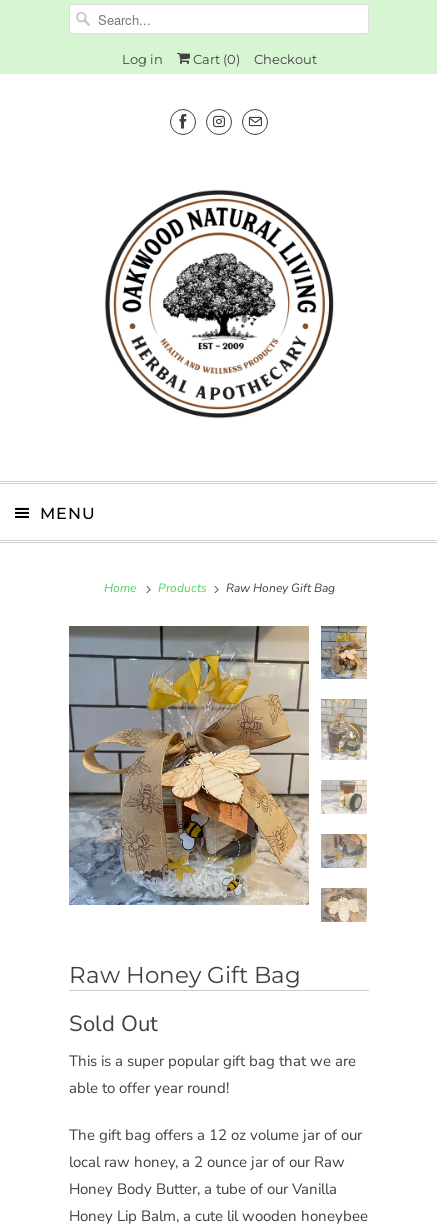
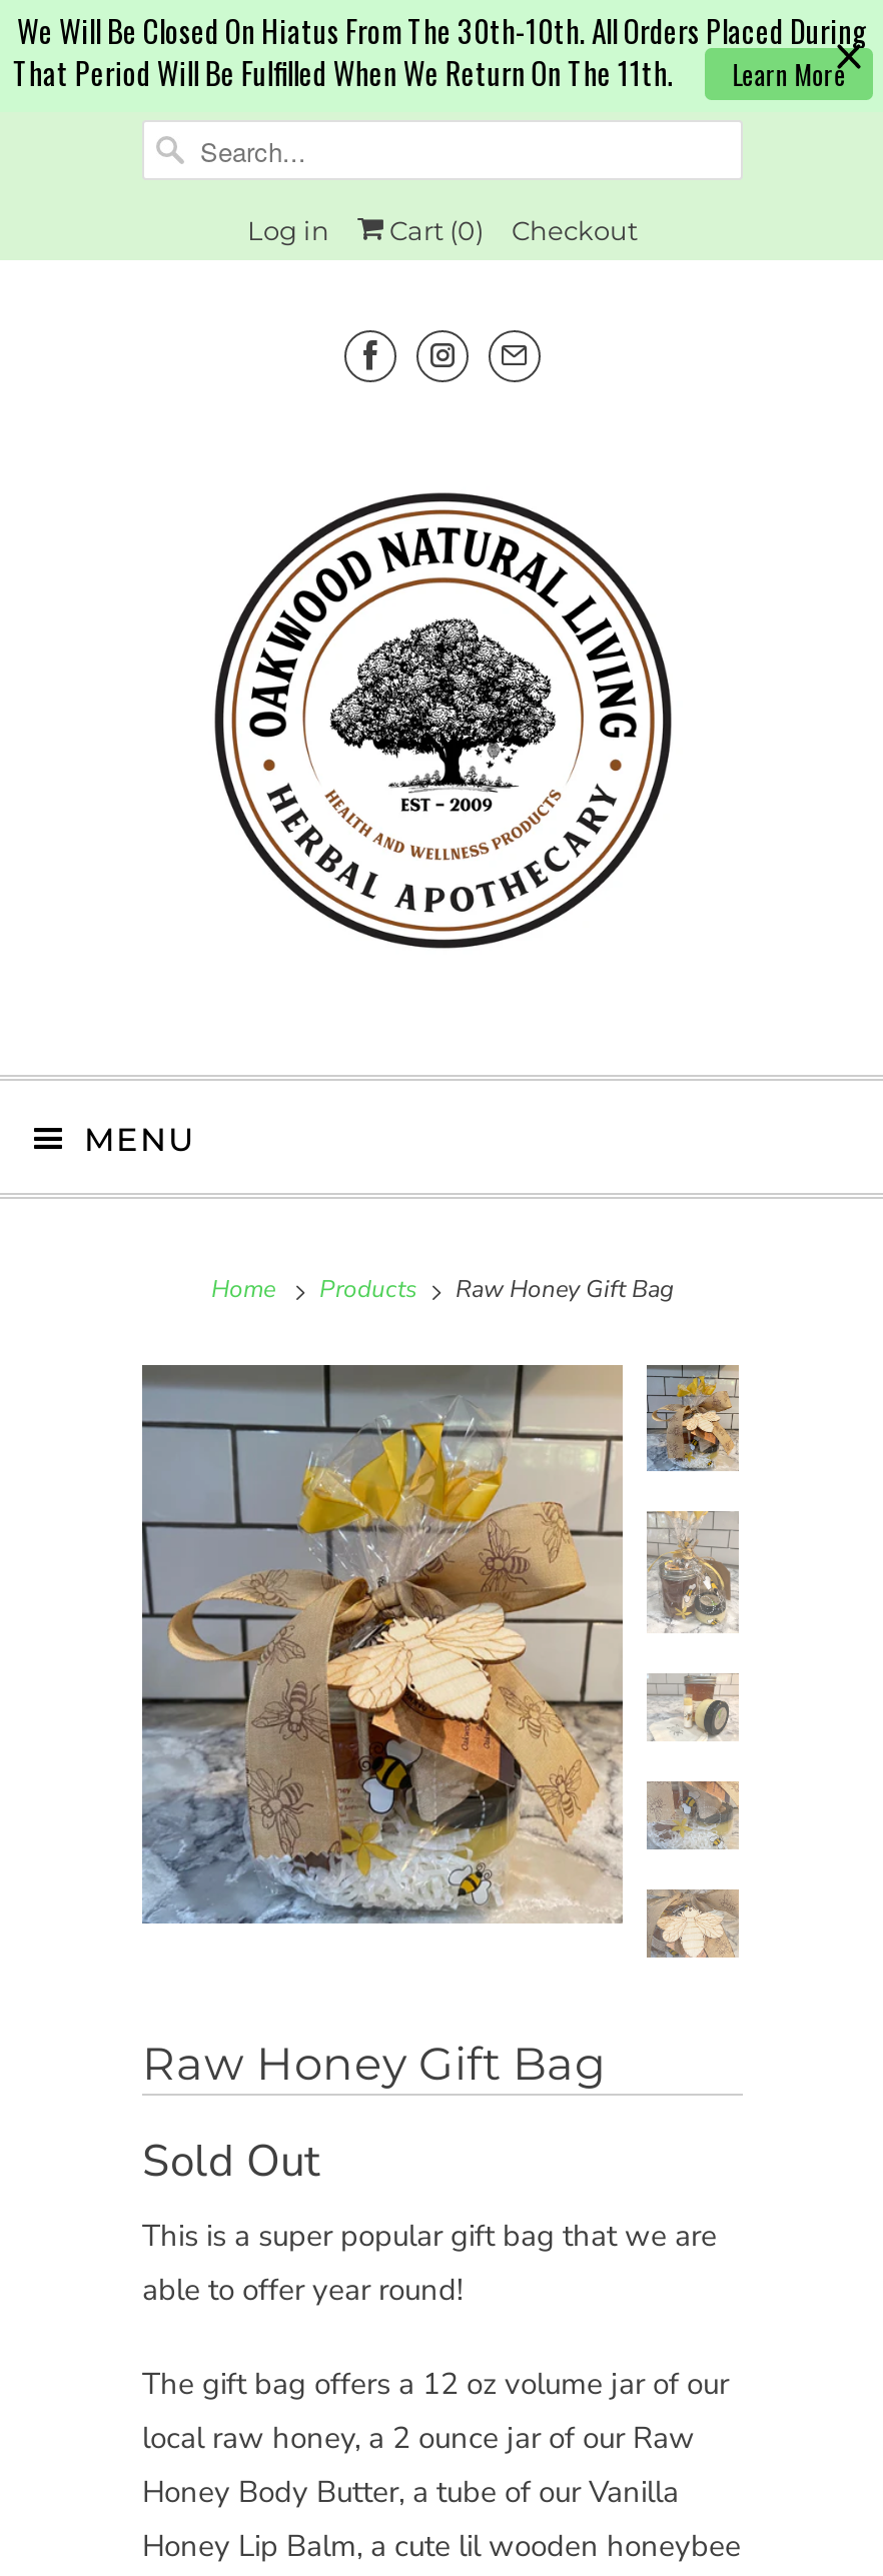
+ We Will Be Closed On Hiatus From The 30th-10th. All Orders Placed During
+ That Period Will Be Fulfilled When We Return On The 11th.
+ Learn More
